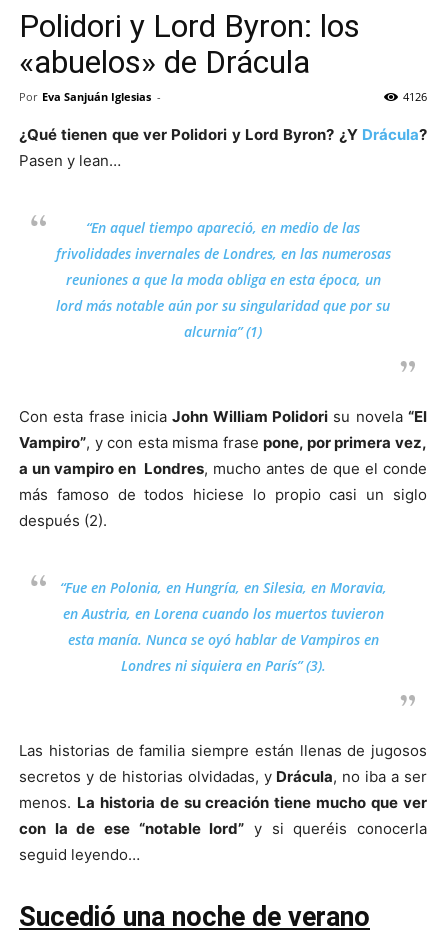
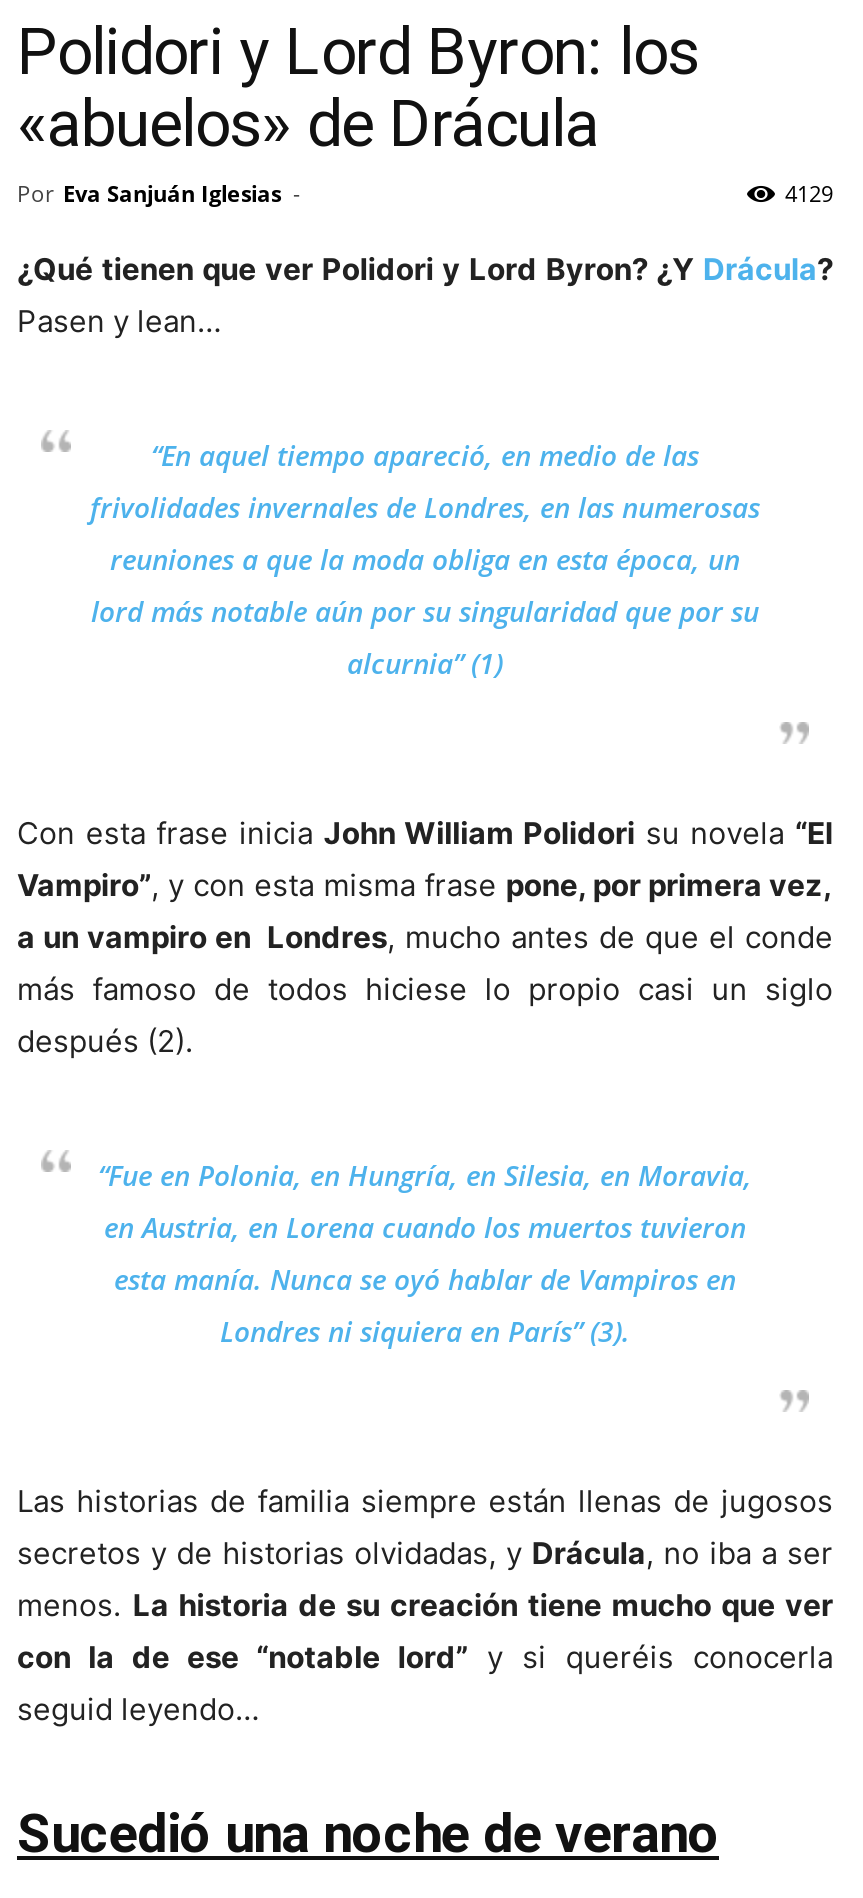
- 4126
+ 4129
